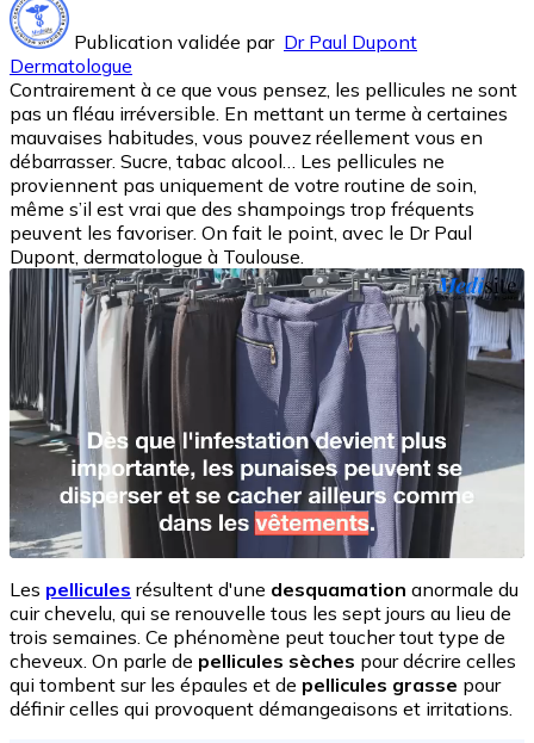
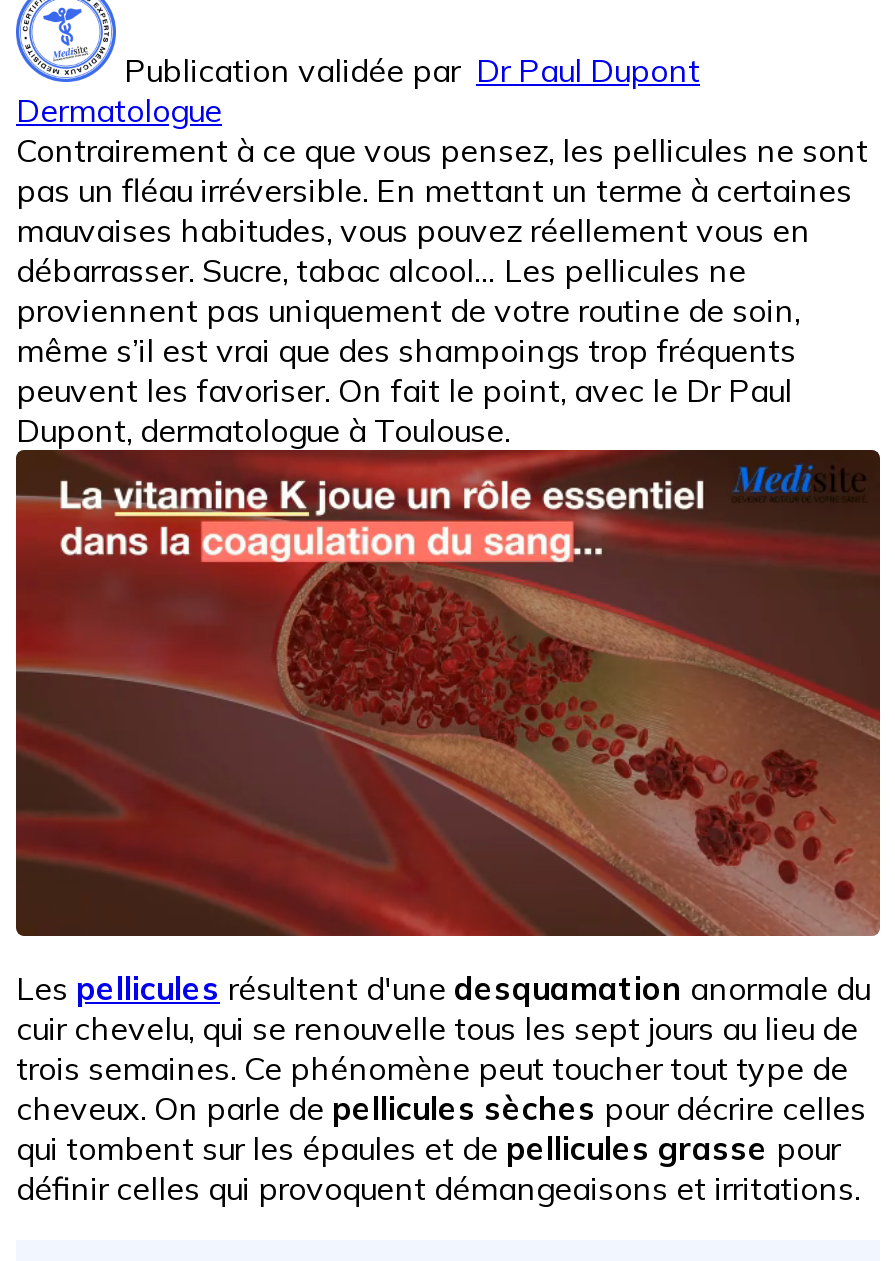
- [image]
+ [image]
